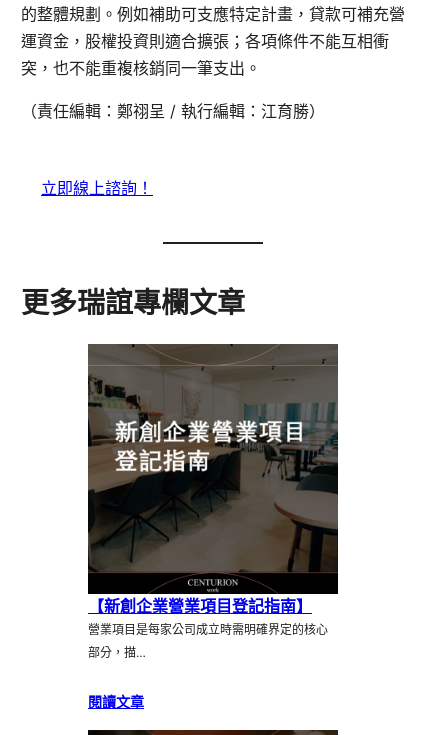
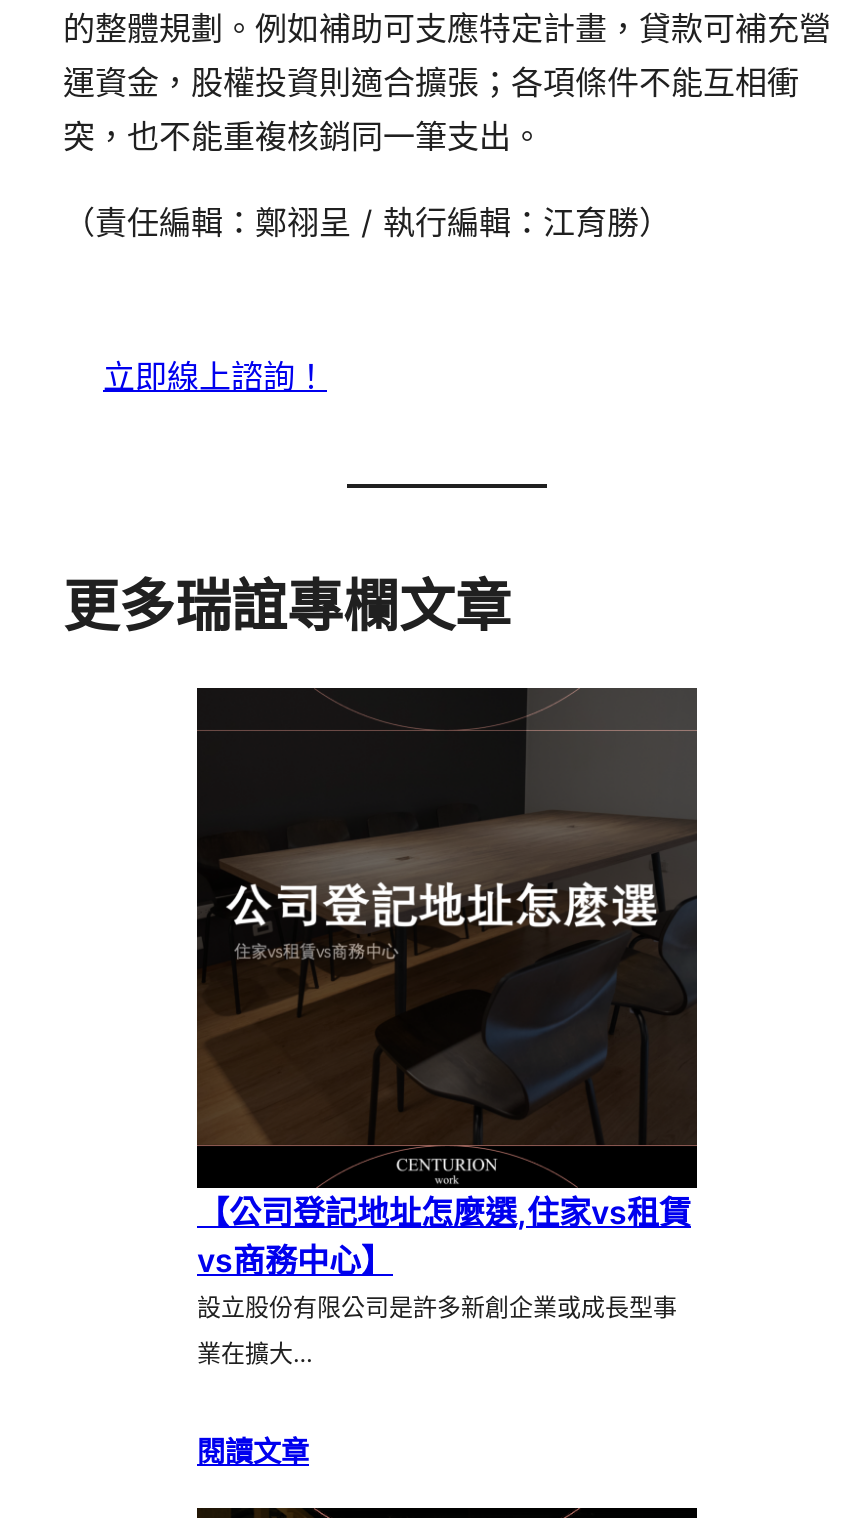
- [image]
- 【新創企業營業項目登記指南】
- 營業項目是每家公司成立時需明確界定的核心
+ [image]
+ 【公司登記地址怎麼選,住家vs租賃
+ vs商務中心】
+ 設立股份有限公司是許多新創企業或成長型事

- 部分，描…
+ 業在擴大…
